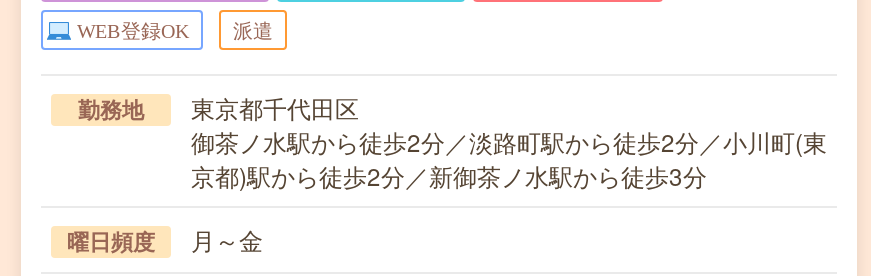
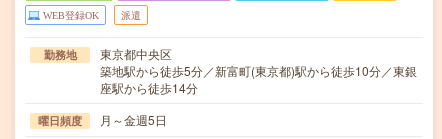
- 東京都千代田区
- 御茶ノ水駅から徒歩2分／淡路町駅から徒歩2分／小川町(東
- 京都)駅から徒歩2分／新御茶ノ水駅から徒歩3分
+ 東京都中央区
+ 築地駅から徒歩5分／新富町(東京都)駅から徒歩10分／東銀
+ 座駅から徒歩14分

- 月～金
+ 月～金週5日
